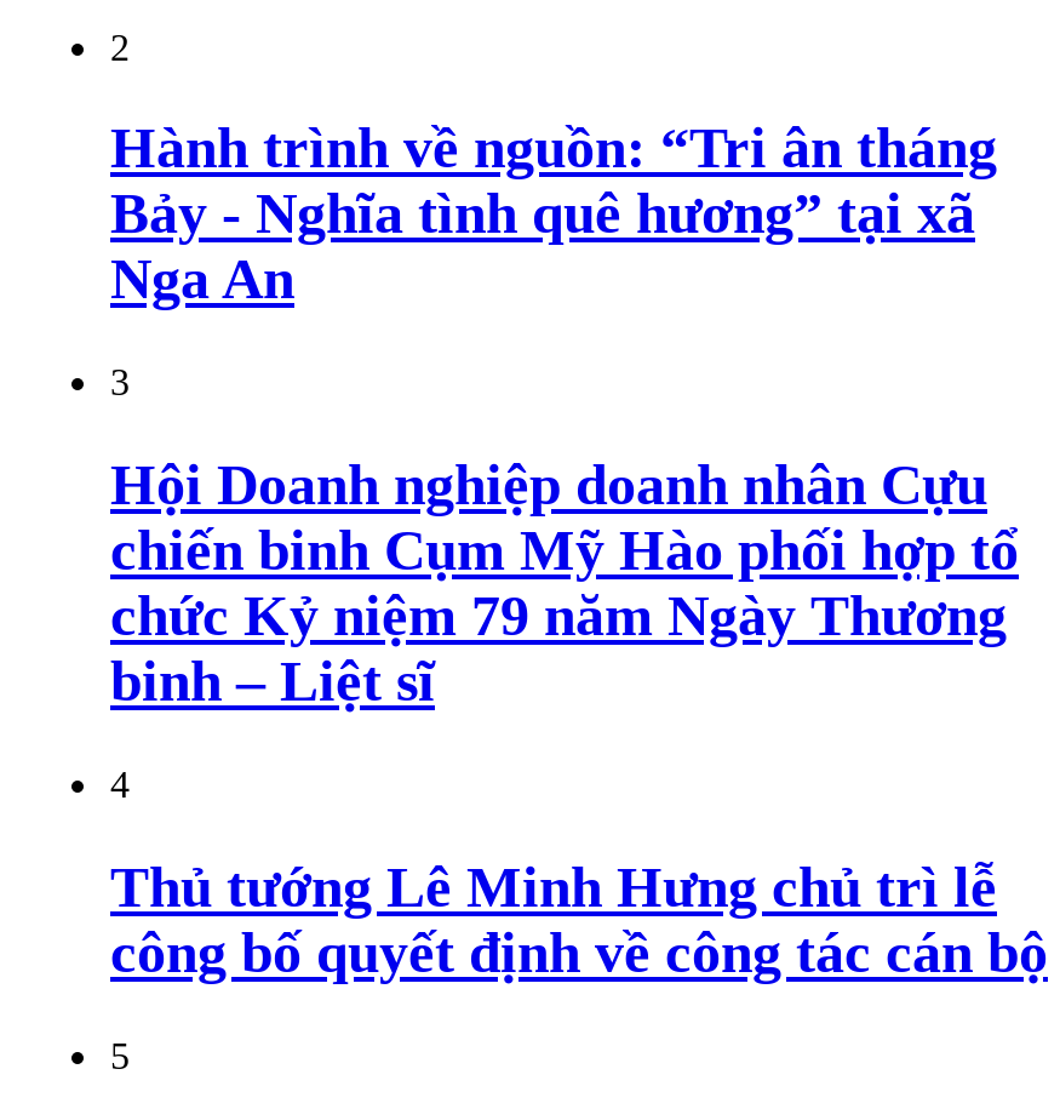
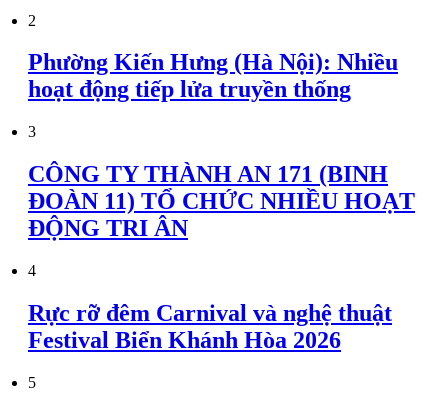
- Hành trình về nguồn: “Tri ân tháng
- Bảy - Nghĩa tình quê hương” tại xã
- Nga An
+ Phường Kiến Hưng (Hà Nội): Nhiều
+ hoạt động tiếp lửa truyền thống

- Hội Doanh nghiệp doanh nhân Cựu
- chiến binh Cụm Mỹ Hào phối hợp tổ
- chức Kỷ niệm 79 năm Ngày Thương
- binh – Liệt sĩ
+ CÔNG TY THÀNH AN 171 (BINH
+ ĐOÀN 11) TỔ CHỨC NHIỀU HOẠT
+ ĐỘNG TRI ÂN

- Thủ tướng Lê Minh Hưng chủ trì lễ
- công bố quyết định về công tác cán bộ
+ Rực rỡ đêm Carnival và nghệ thuật
+ Festival Biển Khánh Hòa 2026
